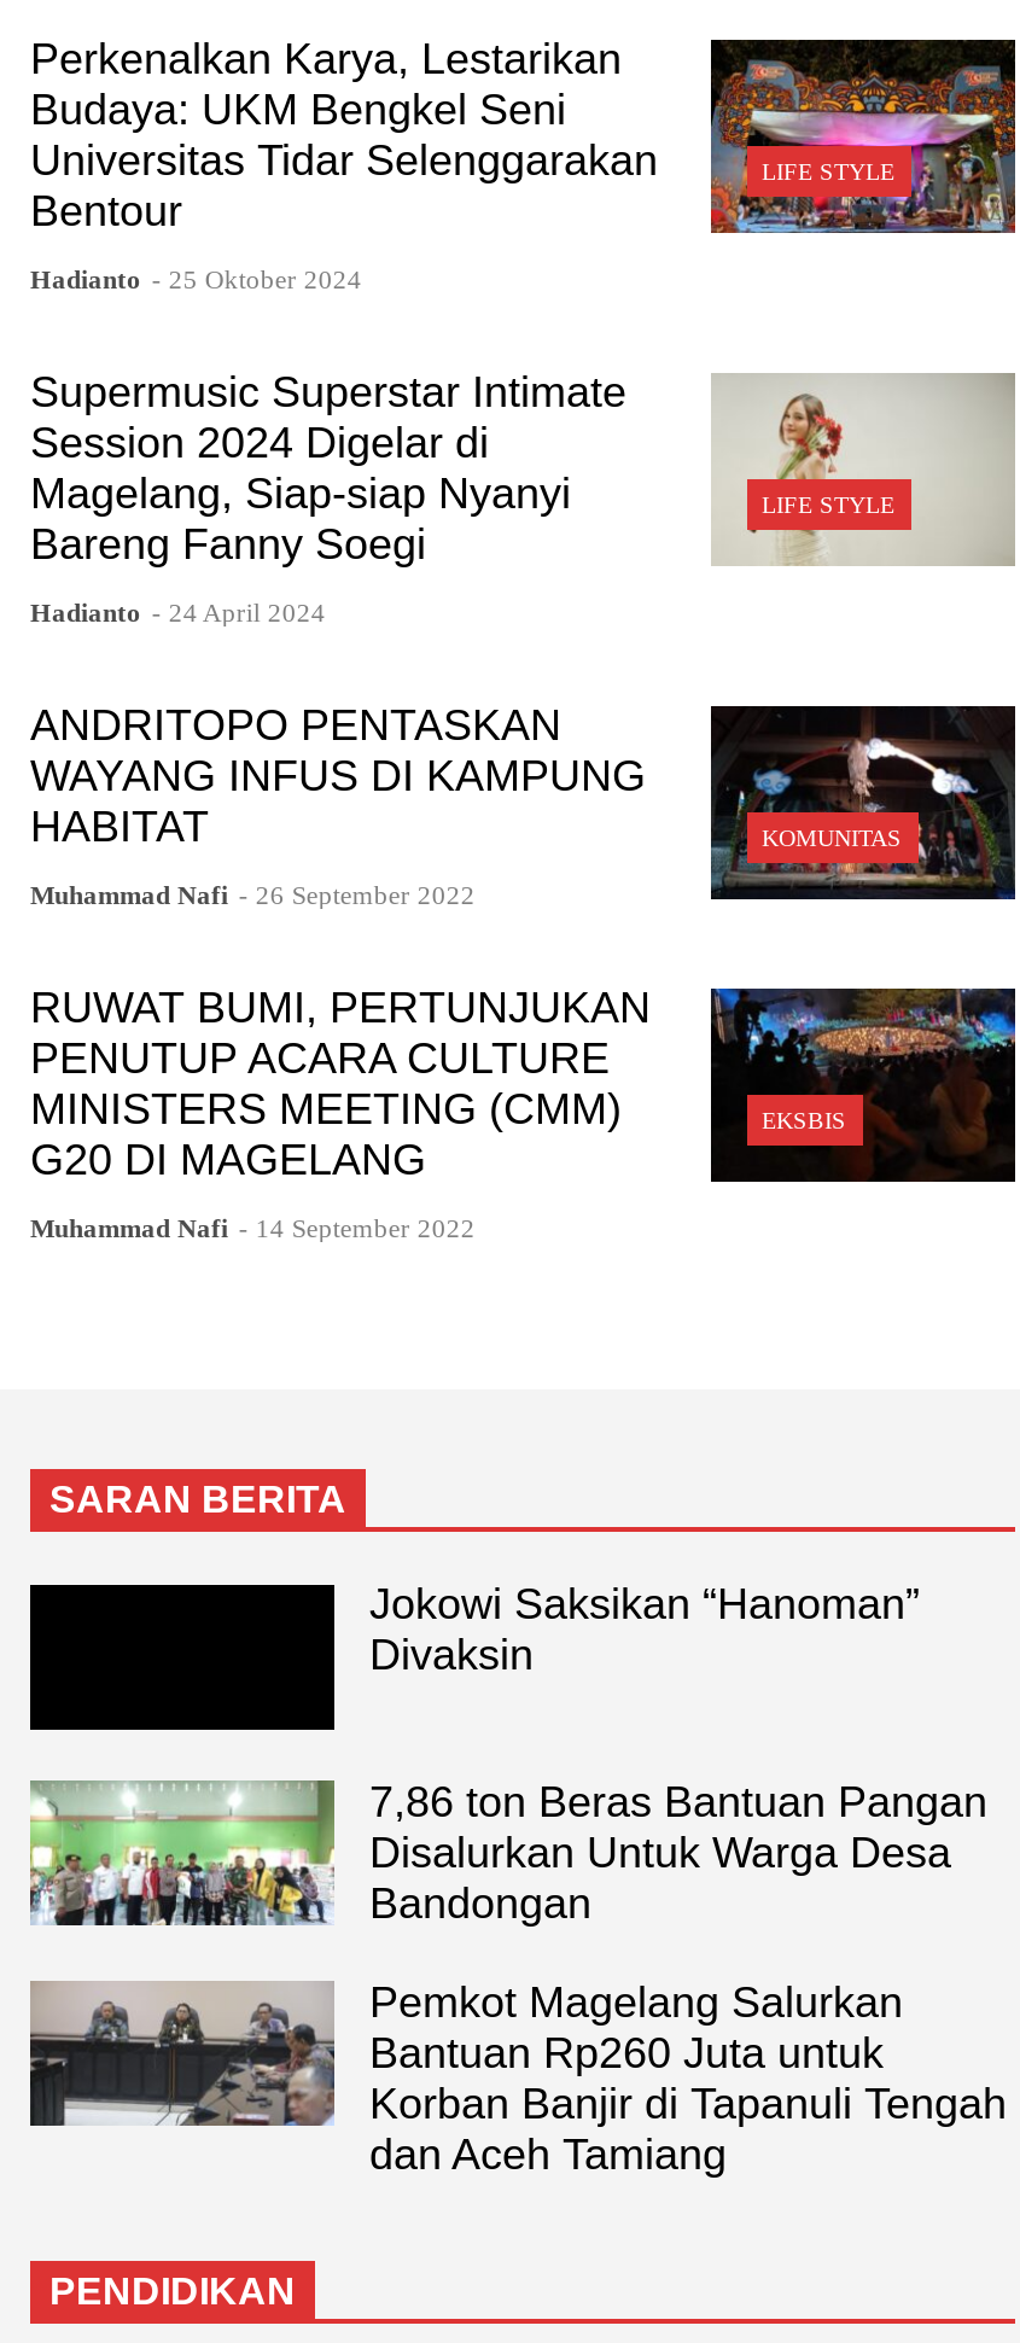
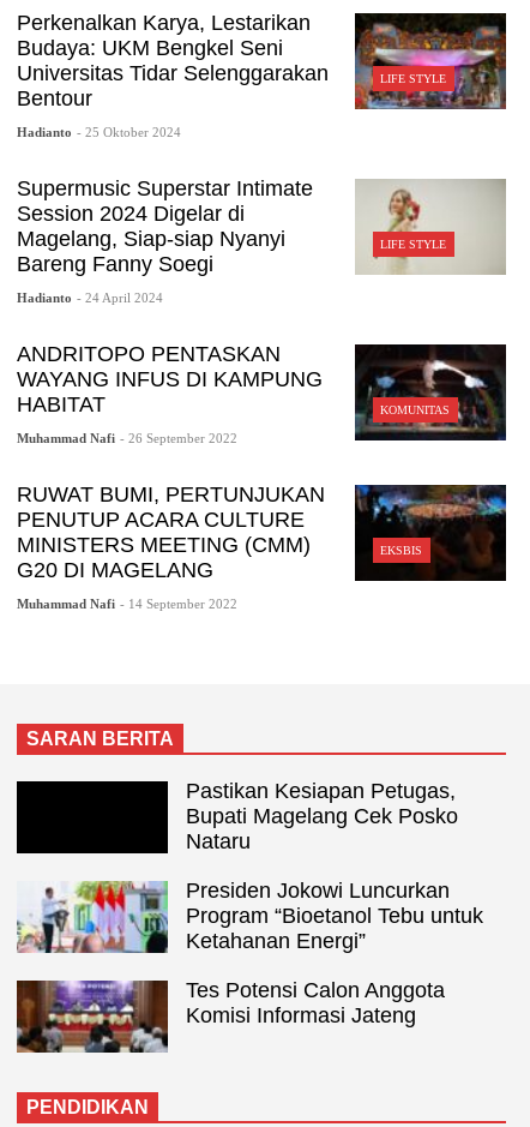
- Jokowi Saksikan “Hanoman”
- Divaksin
+ Pastikan Kesiapan Petugas,
+ Bupati Magelang Cek Posko
+ Nataru

- [image]
- 7,86 ton Beras Bantuan Pangan
- Disalurkan Untuk Warga Desa
- Bandongan
+ [image]
+ Presiden Jokowi Luncurkan
+ Program “Bioetanol Tebu untuk
+ Ketahanan Energi”

- [image]
- Pemkot Magelang Salurkan
- Bantuan Rp260 Juta untuk
- Korban Banjir di Tapanuli Tengah
- dan Aceh Tamiang
+ [image]
+ Tes Potensi Calon Anggota
+ Komisi Informasi Jateng
